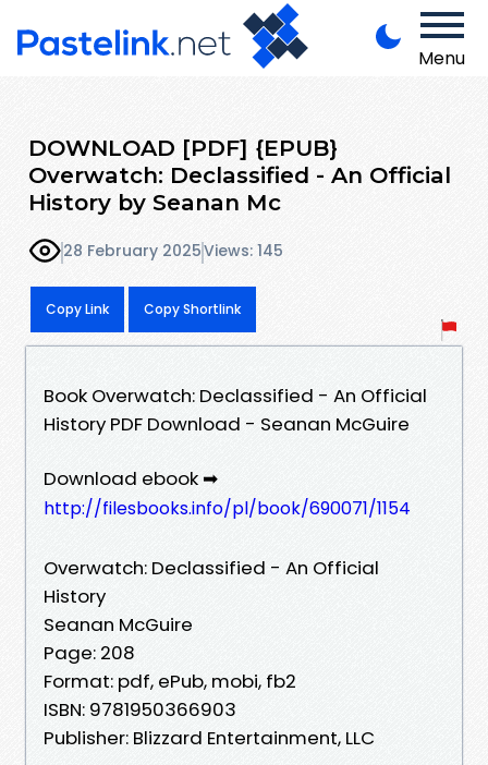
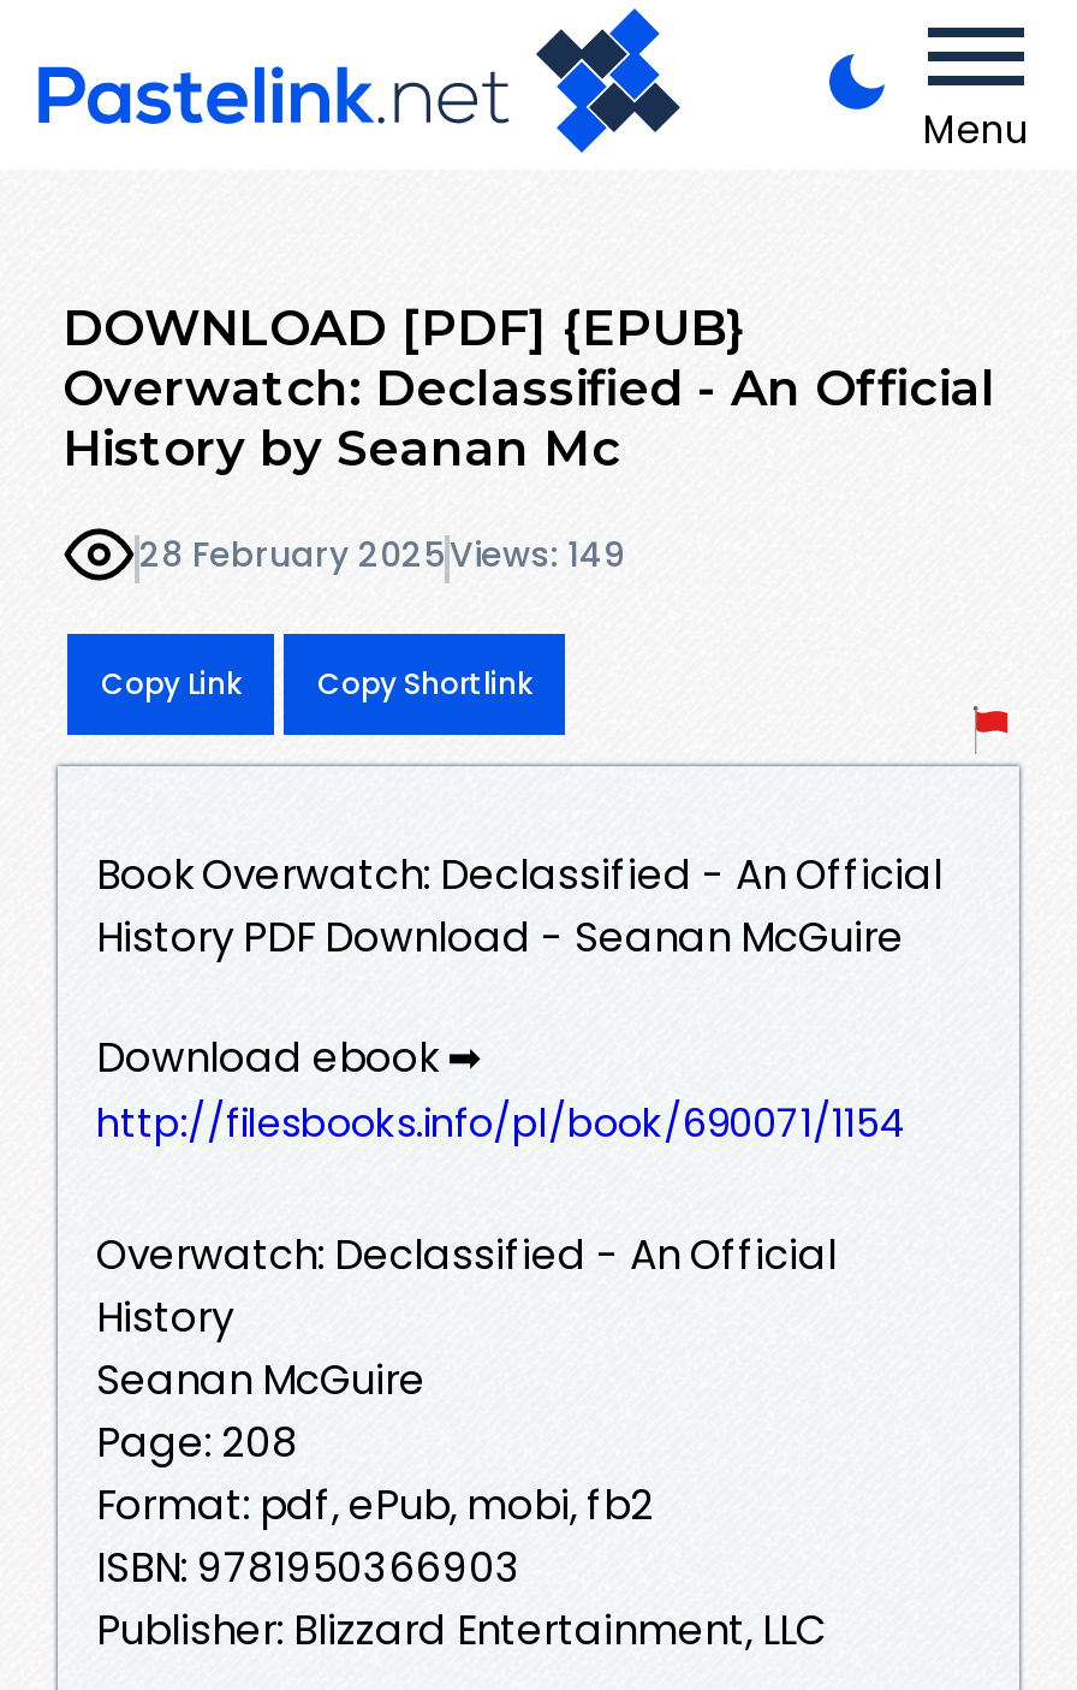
- 28 February 2025 Views: 145
+ 28 February 2025 Views: 149
